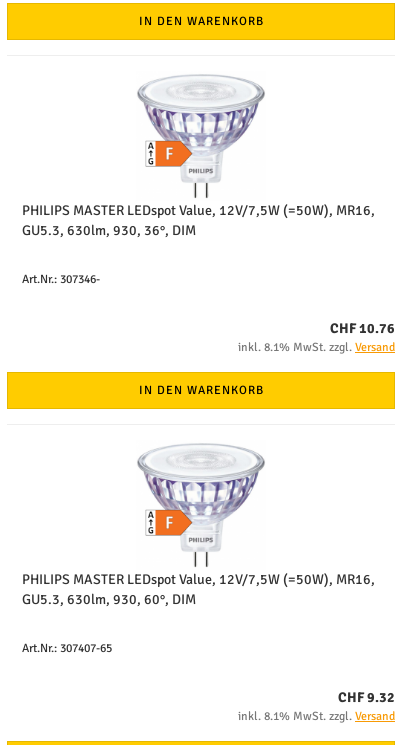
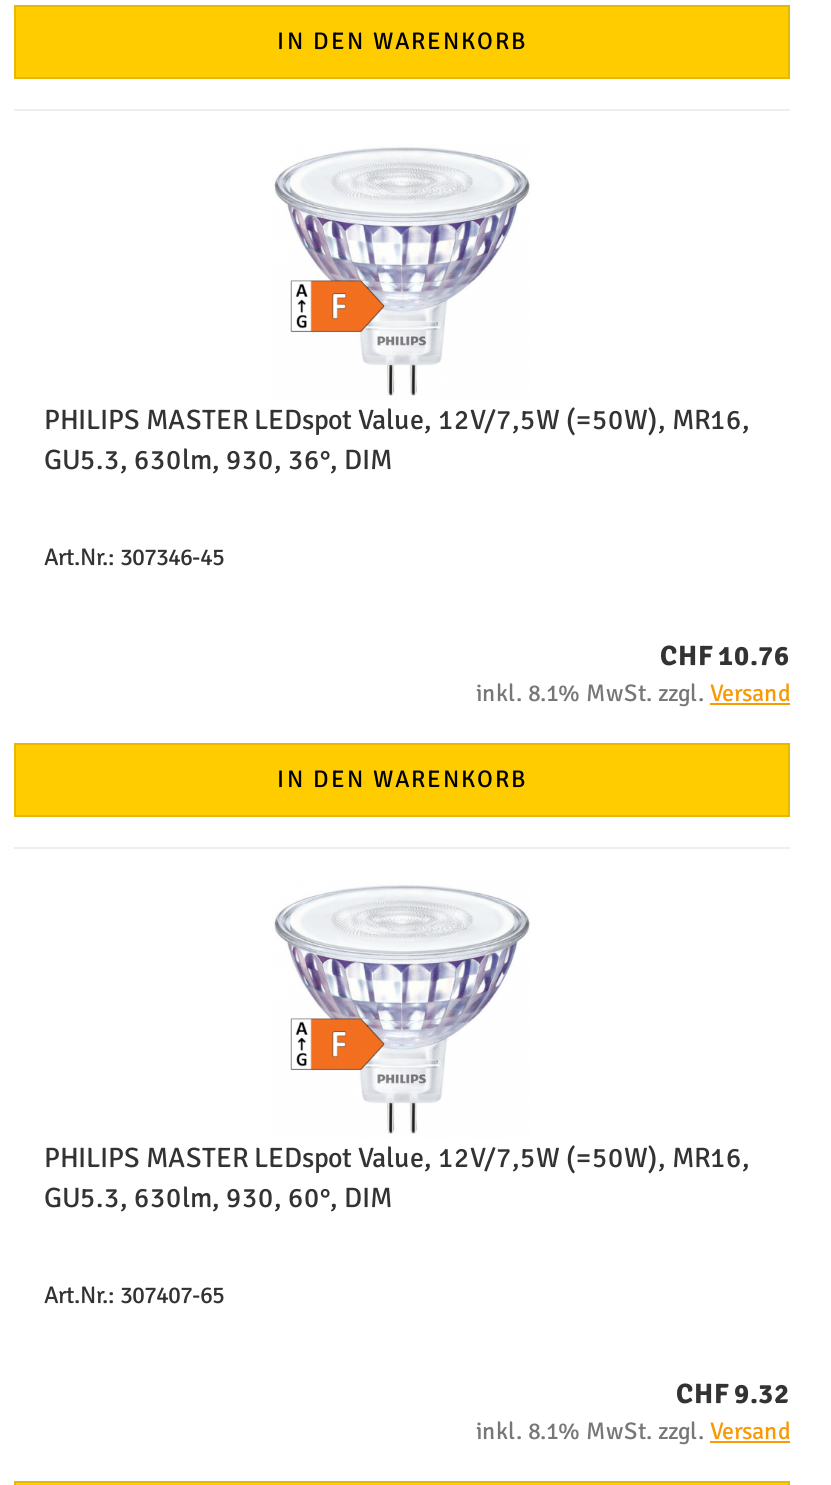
- Art.Nr.: 307346-
+ Art.Nr.: 307346-45
